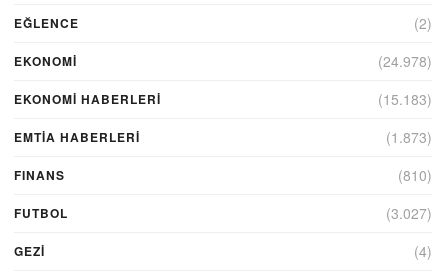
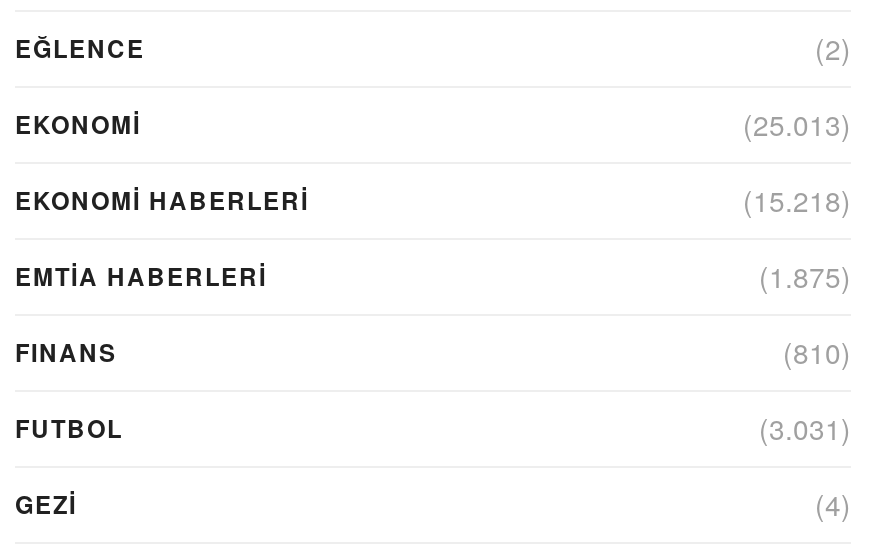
- (24.978)
+ (25.013)

- (15.183)
+ (15.218)

- (1.873)
+ (1.875)

- (3.027)
+ (3.031)
